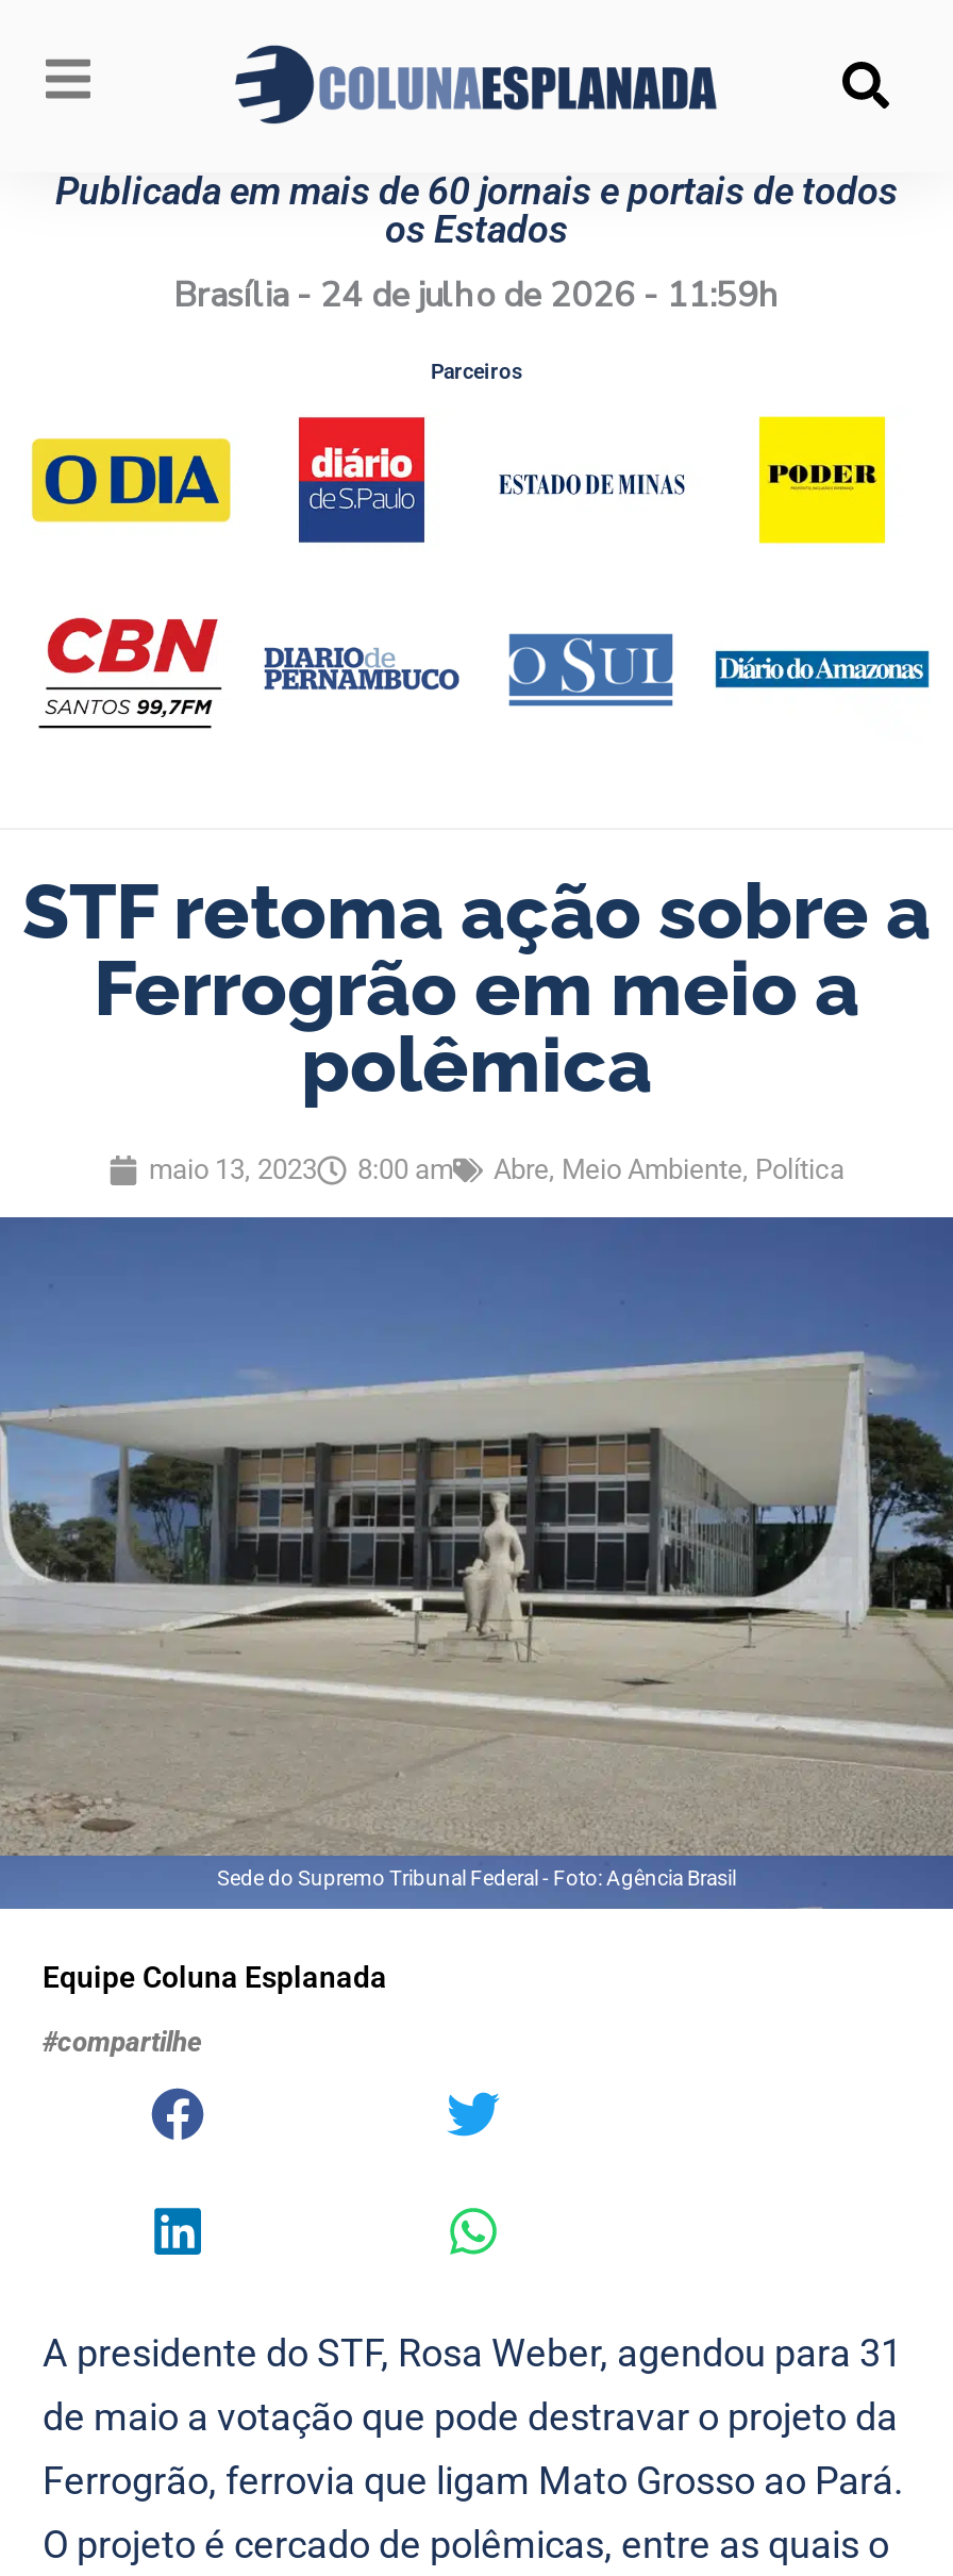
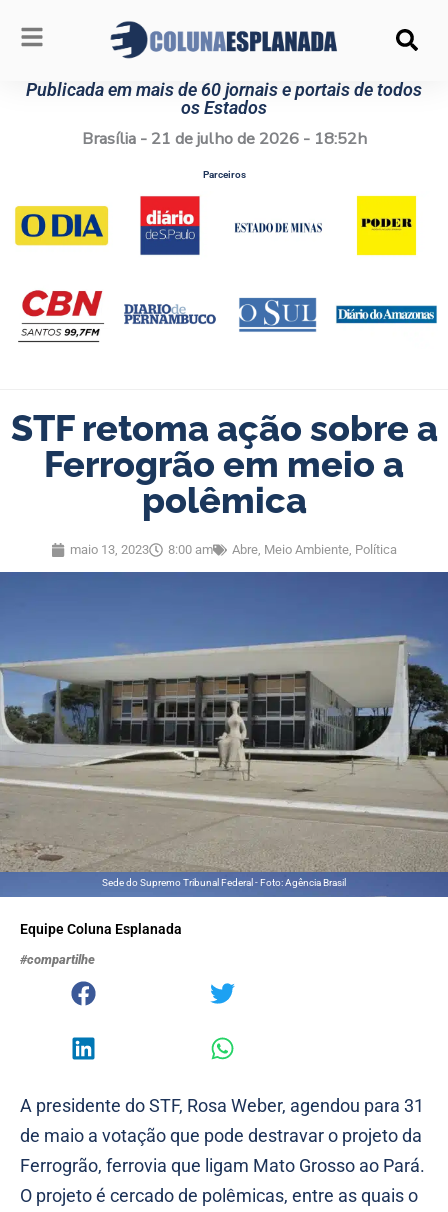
- Brasília - 24 de julho de 2026 - 11:59h
+ Brasília - 21 de julho de 2026 - 18:52h
